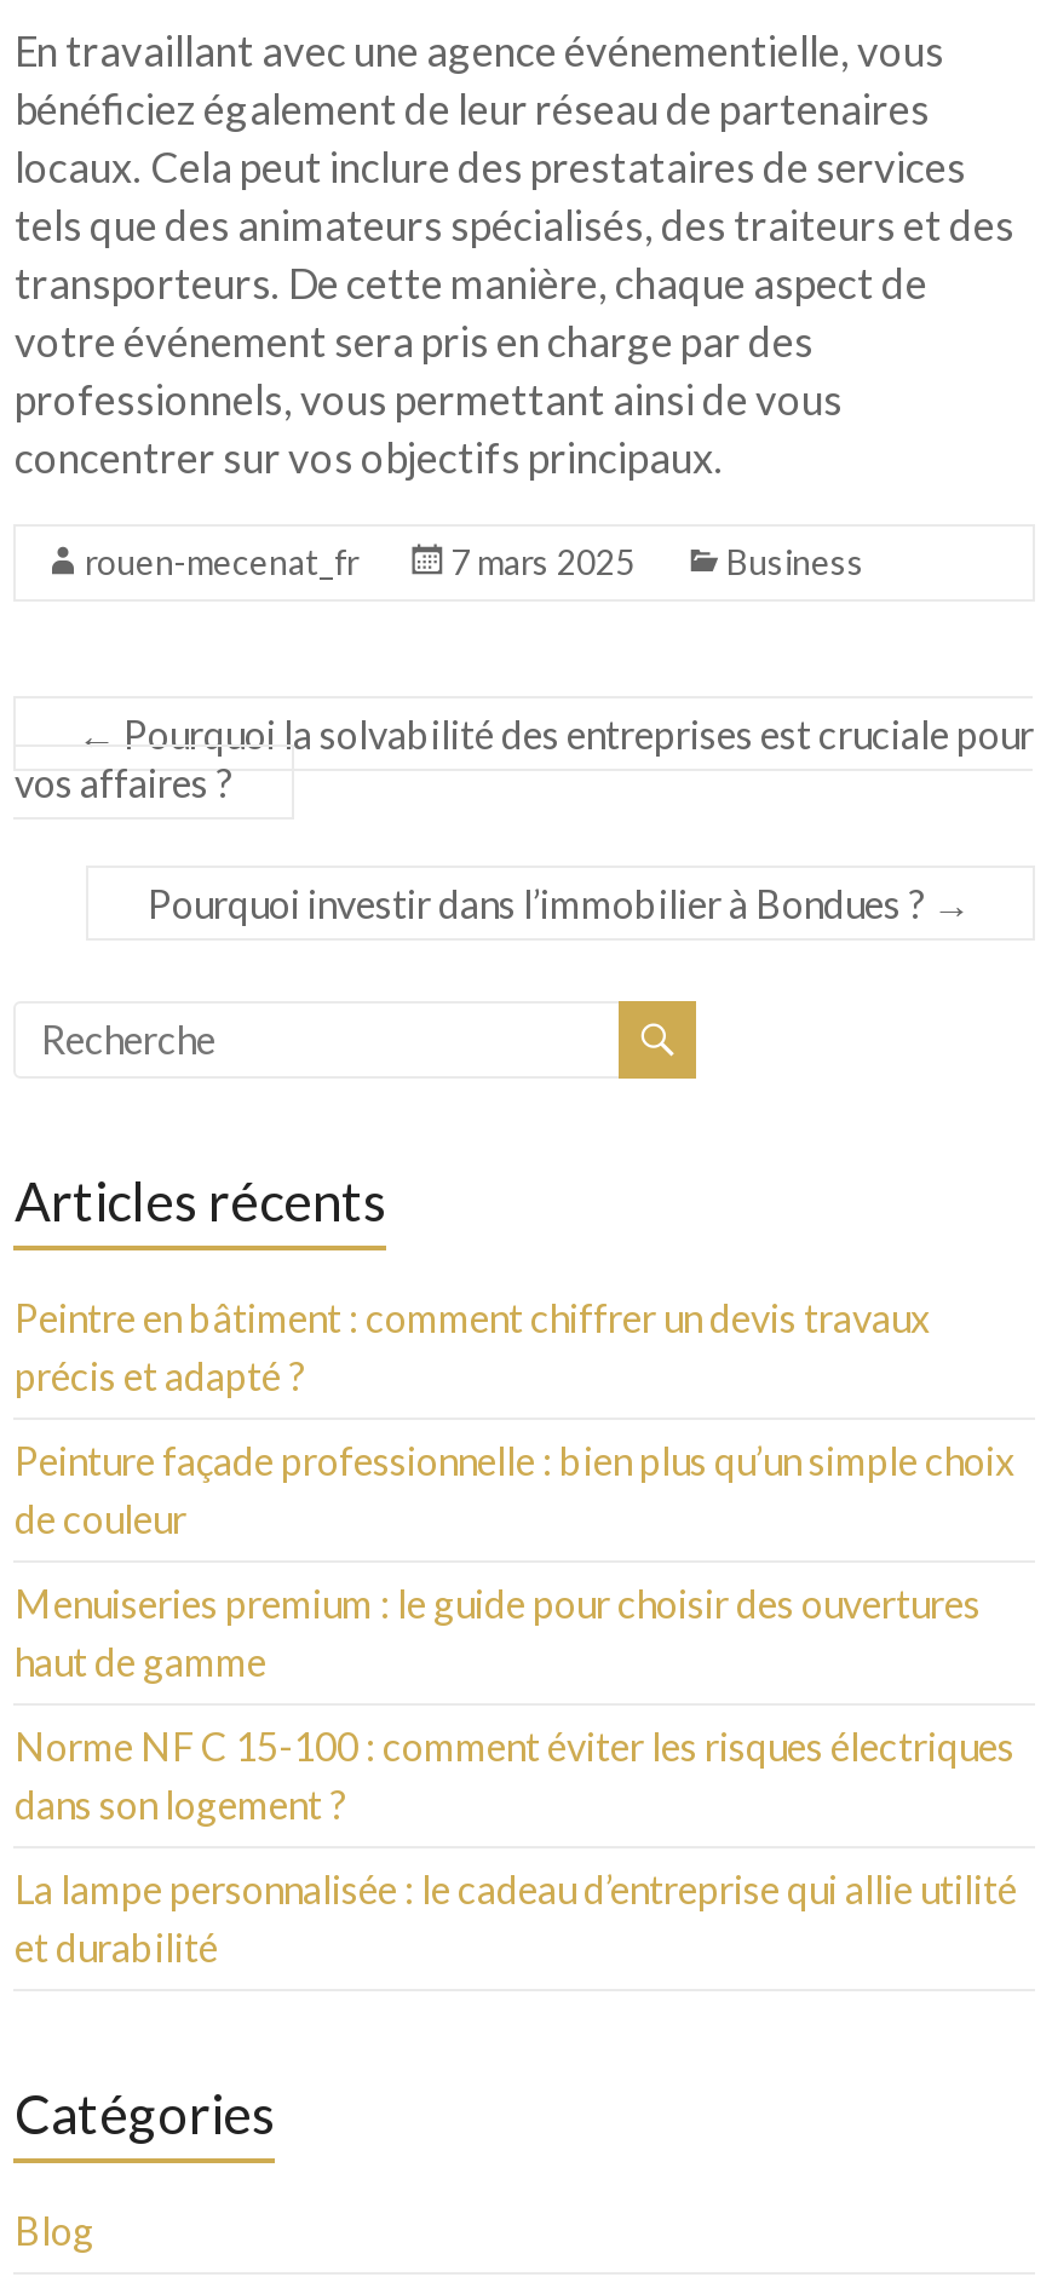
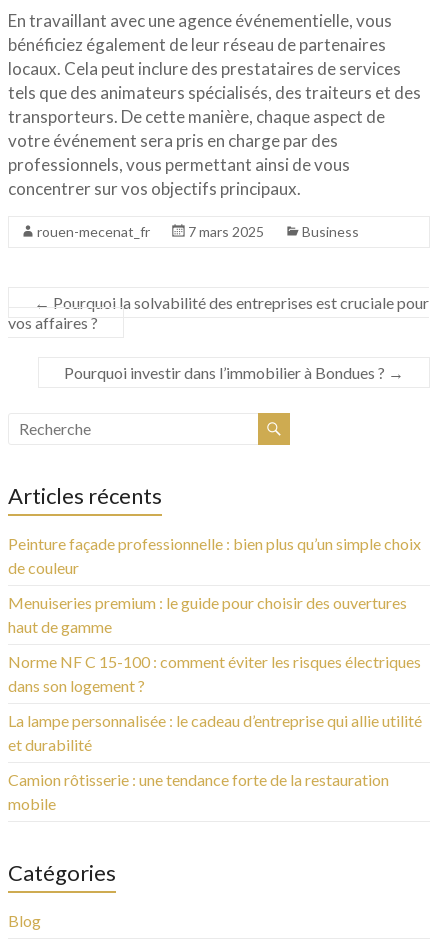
- Peintre en bâtiment : comment chiffrer un devis travaux
- précis et adapté ?

moved up: Peinture façade professionnelle : bien plus qu’un simple choix | de couleur | Menuiseries premium : le guide pour choisir des ouvertures | haut de gamme | Norme NF C 15-100 : comment éviter les risques électriques | dans son logement ? | La lampe personnalisée : le cadeau d’entreprise qui allie utilité | et durabilité

+ Camion rôtisserie : une tendance forte de la restauration
+ mobile
